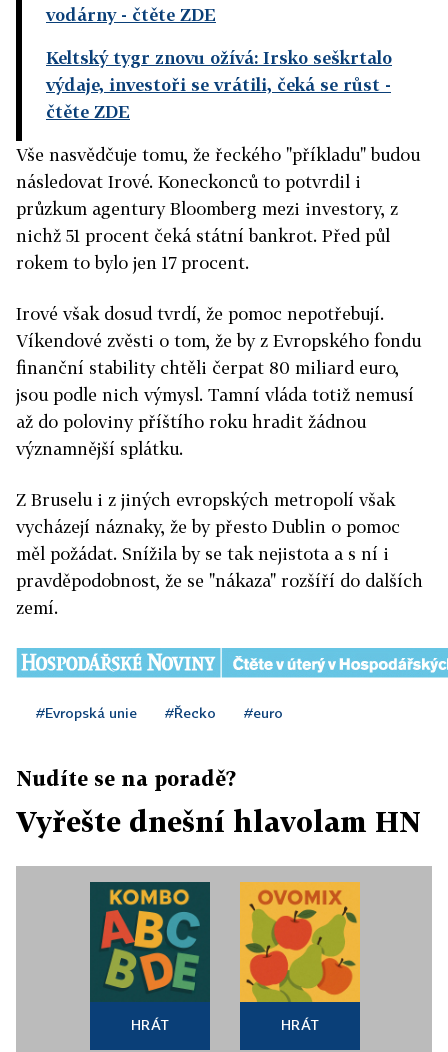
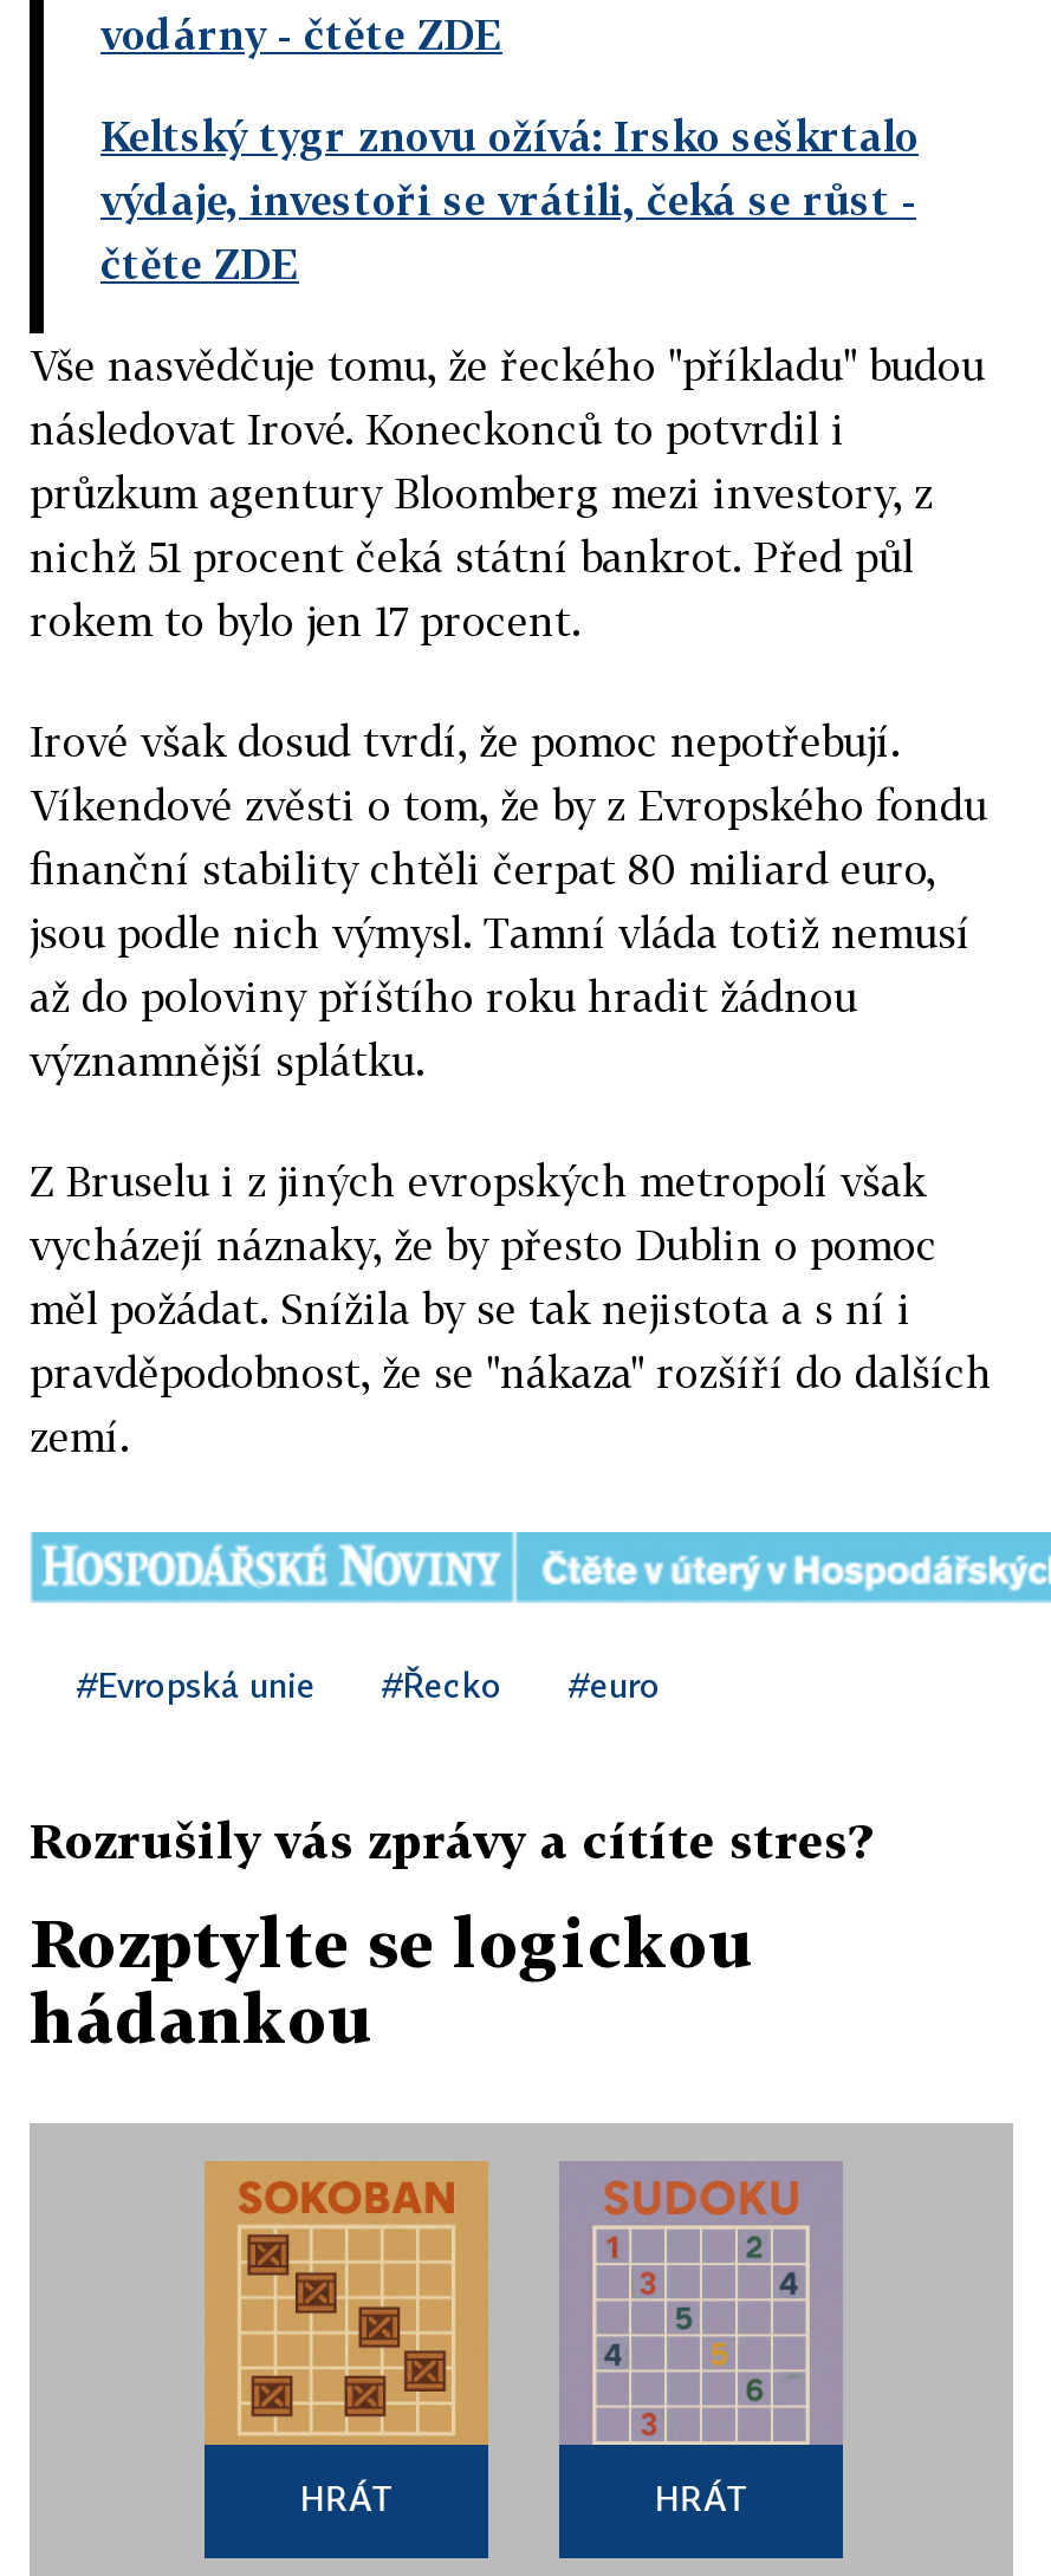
- Nudíte se na poradě?
+ Rozrušily vás zprávy a cítíte stres?

- Vyřešte dnešní hlavolam HN
+ Rozptylte se logickou
+ hádankou

- [image]
+ [image]

- [image]
+ [image]
